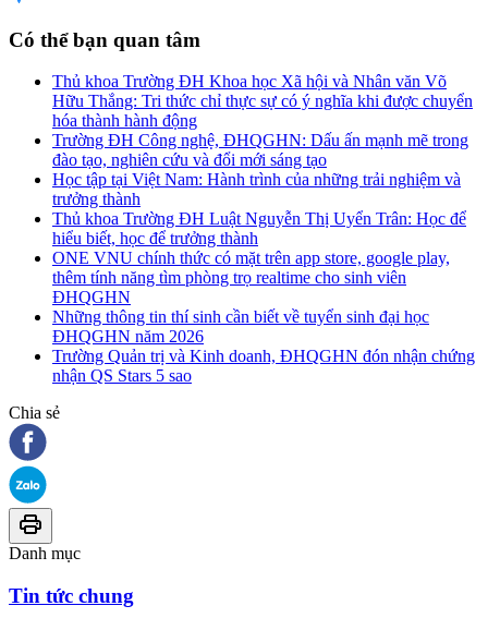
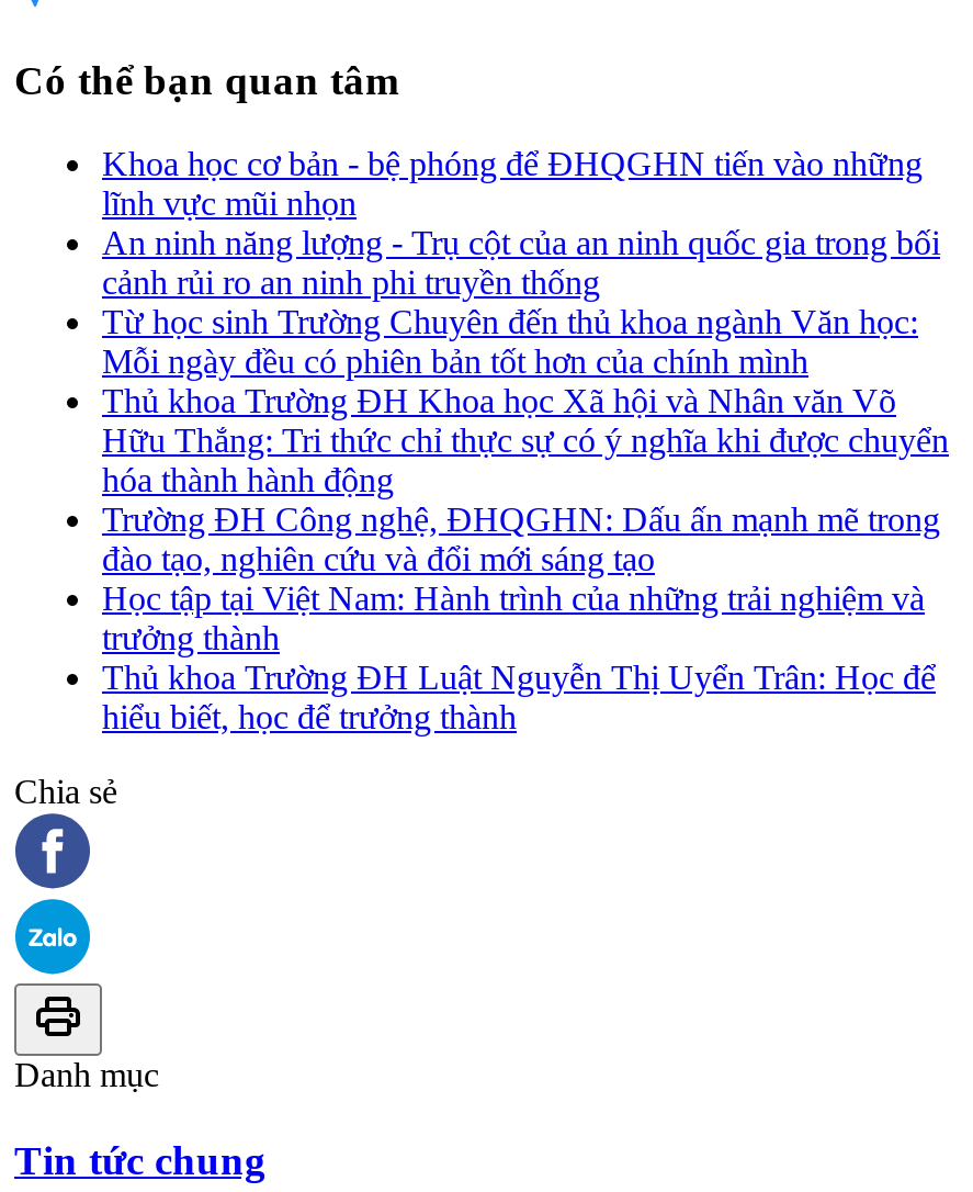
+ Khoa học cơ bản - bệ phóng để ĐHQGHN tiến vào những
+ lĩnh vực mũi nhọn
+ An ninh năng lượng - Trụ cột của an ninh quốc gia trong bối
+ cảnh rủi ro an ninh phi truyền thống
+ Từ học sinh Trường Chuyên đến thủ khoa ngành Văn học:
+ Mỗi ngày đều có phiên bản tốt hơn của chính mình

moved down: Thủ khoa Trường ĐH Khoa học Xã hội và Nhân văn Võ | Hữu Thắng: Tri thức chỉ thực sự có ý nghĩa khi được chuyển | hóa thành hành động | ... | Thủ khoa Trường ĐH Luật Nguyễn Thị Uyển Trân: Học để | hiểu biết, học để trưởng thành

- ONE VNU chính thức có mặt trên app store, google play,
- thêm tính năng tìm phòng trọ realtime cho sinh viên
- ĐHQGHN
- Những thông tin thí sinh cần biết về tuyển sinh đại học
- ĐHQGHN năm 2026
- Trường Quản trị và Kinh doanh, ĐHQGHN đón nhận chứng
- nhận QS Stars 5 sao
